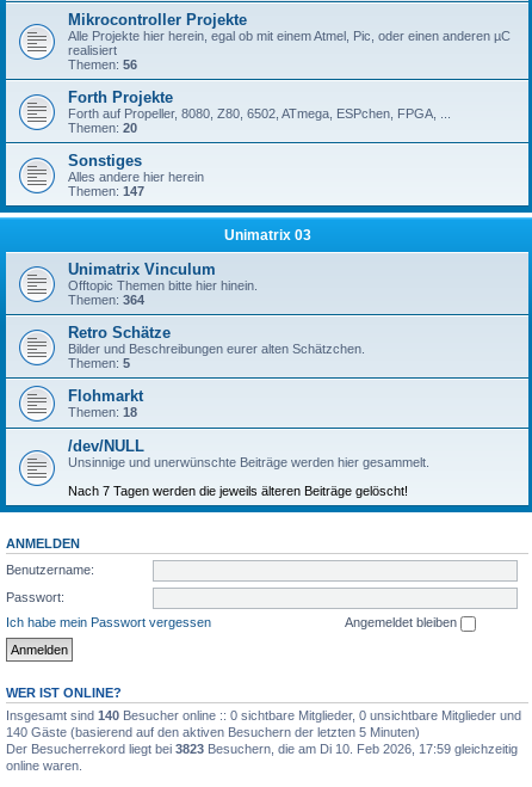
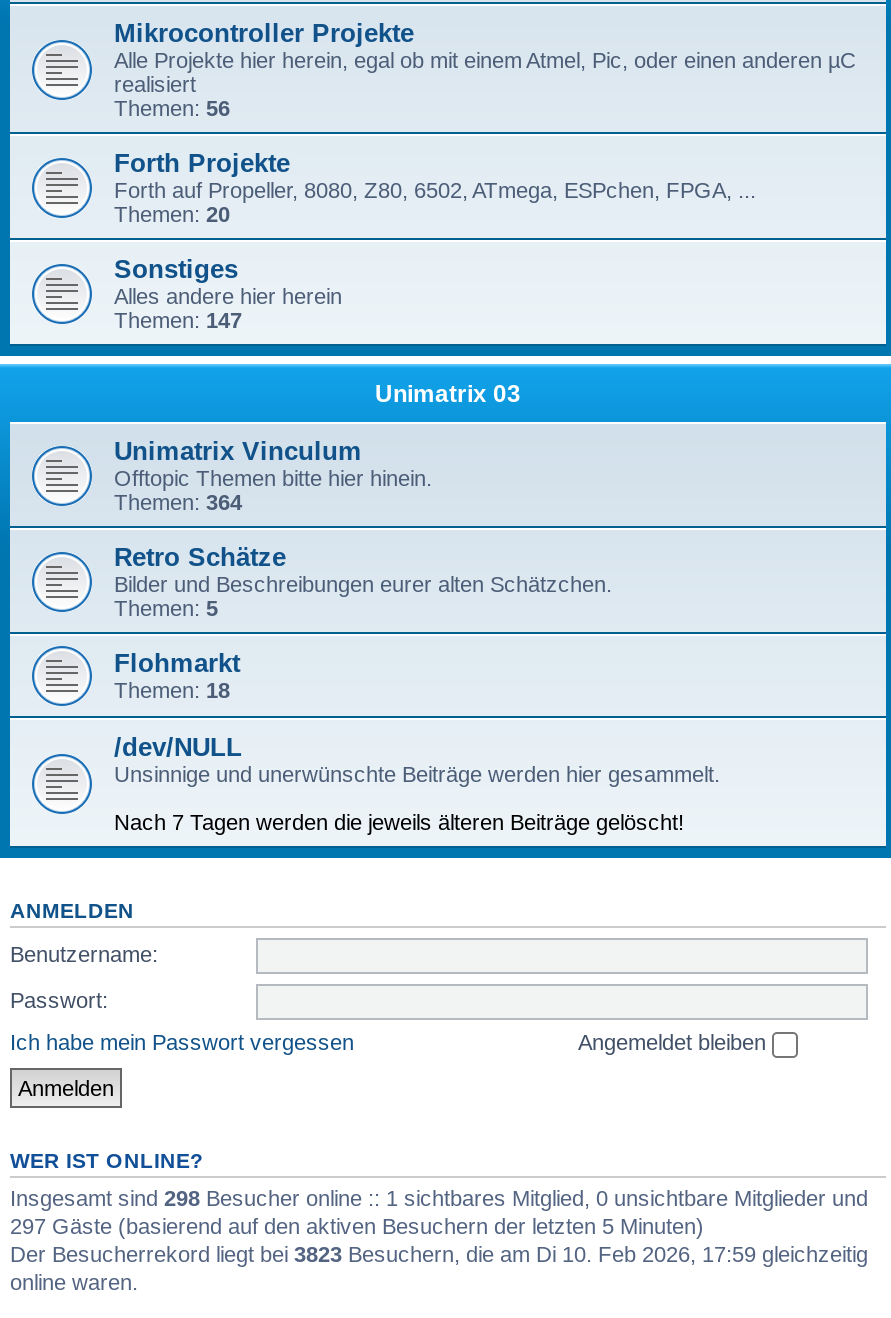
- Insgesamt sind 140 Besucher online :: 0 sichtbare Mitglieder, 0 unsichtbare Mitglieder und
+ Insgesamt sind 298 Besucher online :: 1 sichtbares Mitglied, 0 unsichtbare Mitglieder und

- 140 Gäste (basierend auf den aktiven Besuchern der letzten 5 Minuten)
+ 297 Gäste (basierend auf den aktiven Besuchern der letzten 5 Minuten)
